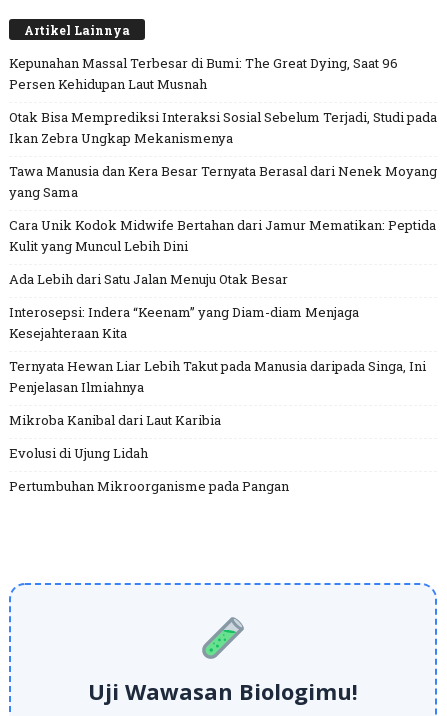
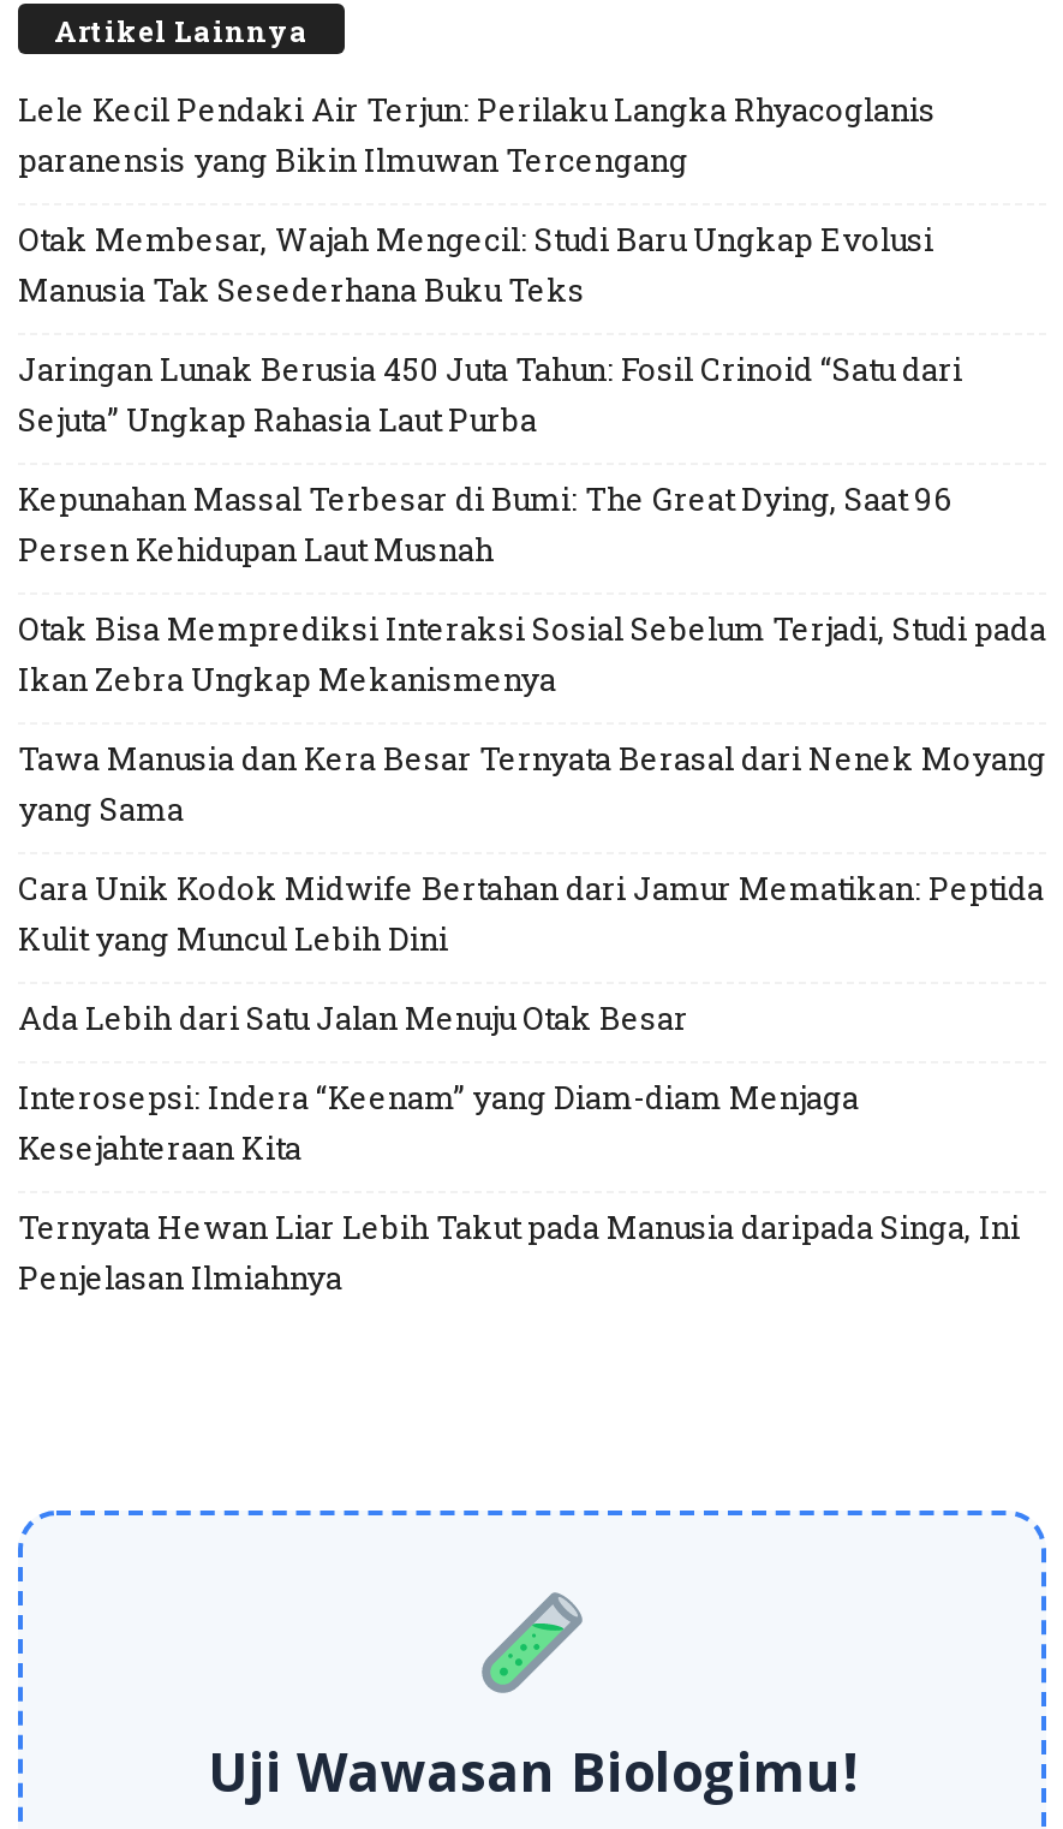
+ Lele Kecil Pendaki Air Terjun: Perilaku Langka Rhyacoglanis
+ paranensis yang Bikin Ilmuwan Tercengang
+ Otak Membesar, Wajah Mengecil: Studi Baru Ungkap Evolusi
+ Manusia Tak Sesederhana Buku Teks
+ Jaringan Lunak Berusia 450 Juta Tahun: Fosil Crinoid “Satu dari
+ Sejuta” Ungkap Rahasia Laut Purba

moved down: Kepunahan Massal Terbesar di Bumi: The Great Dying, Saat 96 | Persen Kehidupan Laut Musnah | Otak Bisa Memprediksi Interaksi Sosial Sebelum Terjadi, Studi pada | ... | Ternyata Hewan Liar Lebih Takut pada Manusia daripada Singa, Ini | Penjelasan Ilmiahnya

- Mikroba Kanibal dari Laut Karibia
- Evolusi di Ujung Lidah
- Pertumbuhan Mikroorganisme pada Pangan
